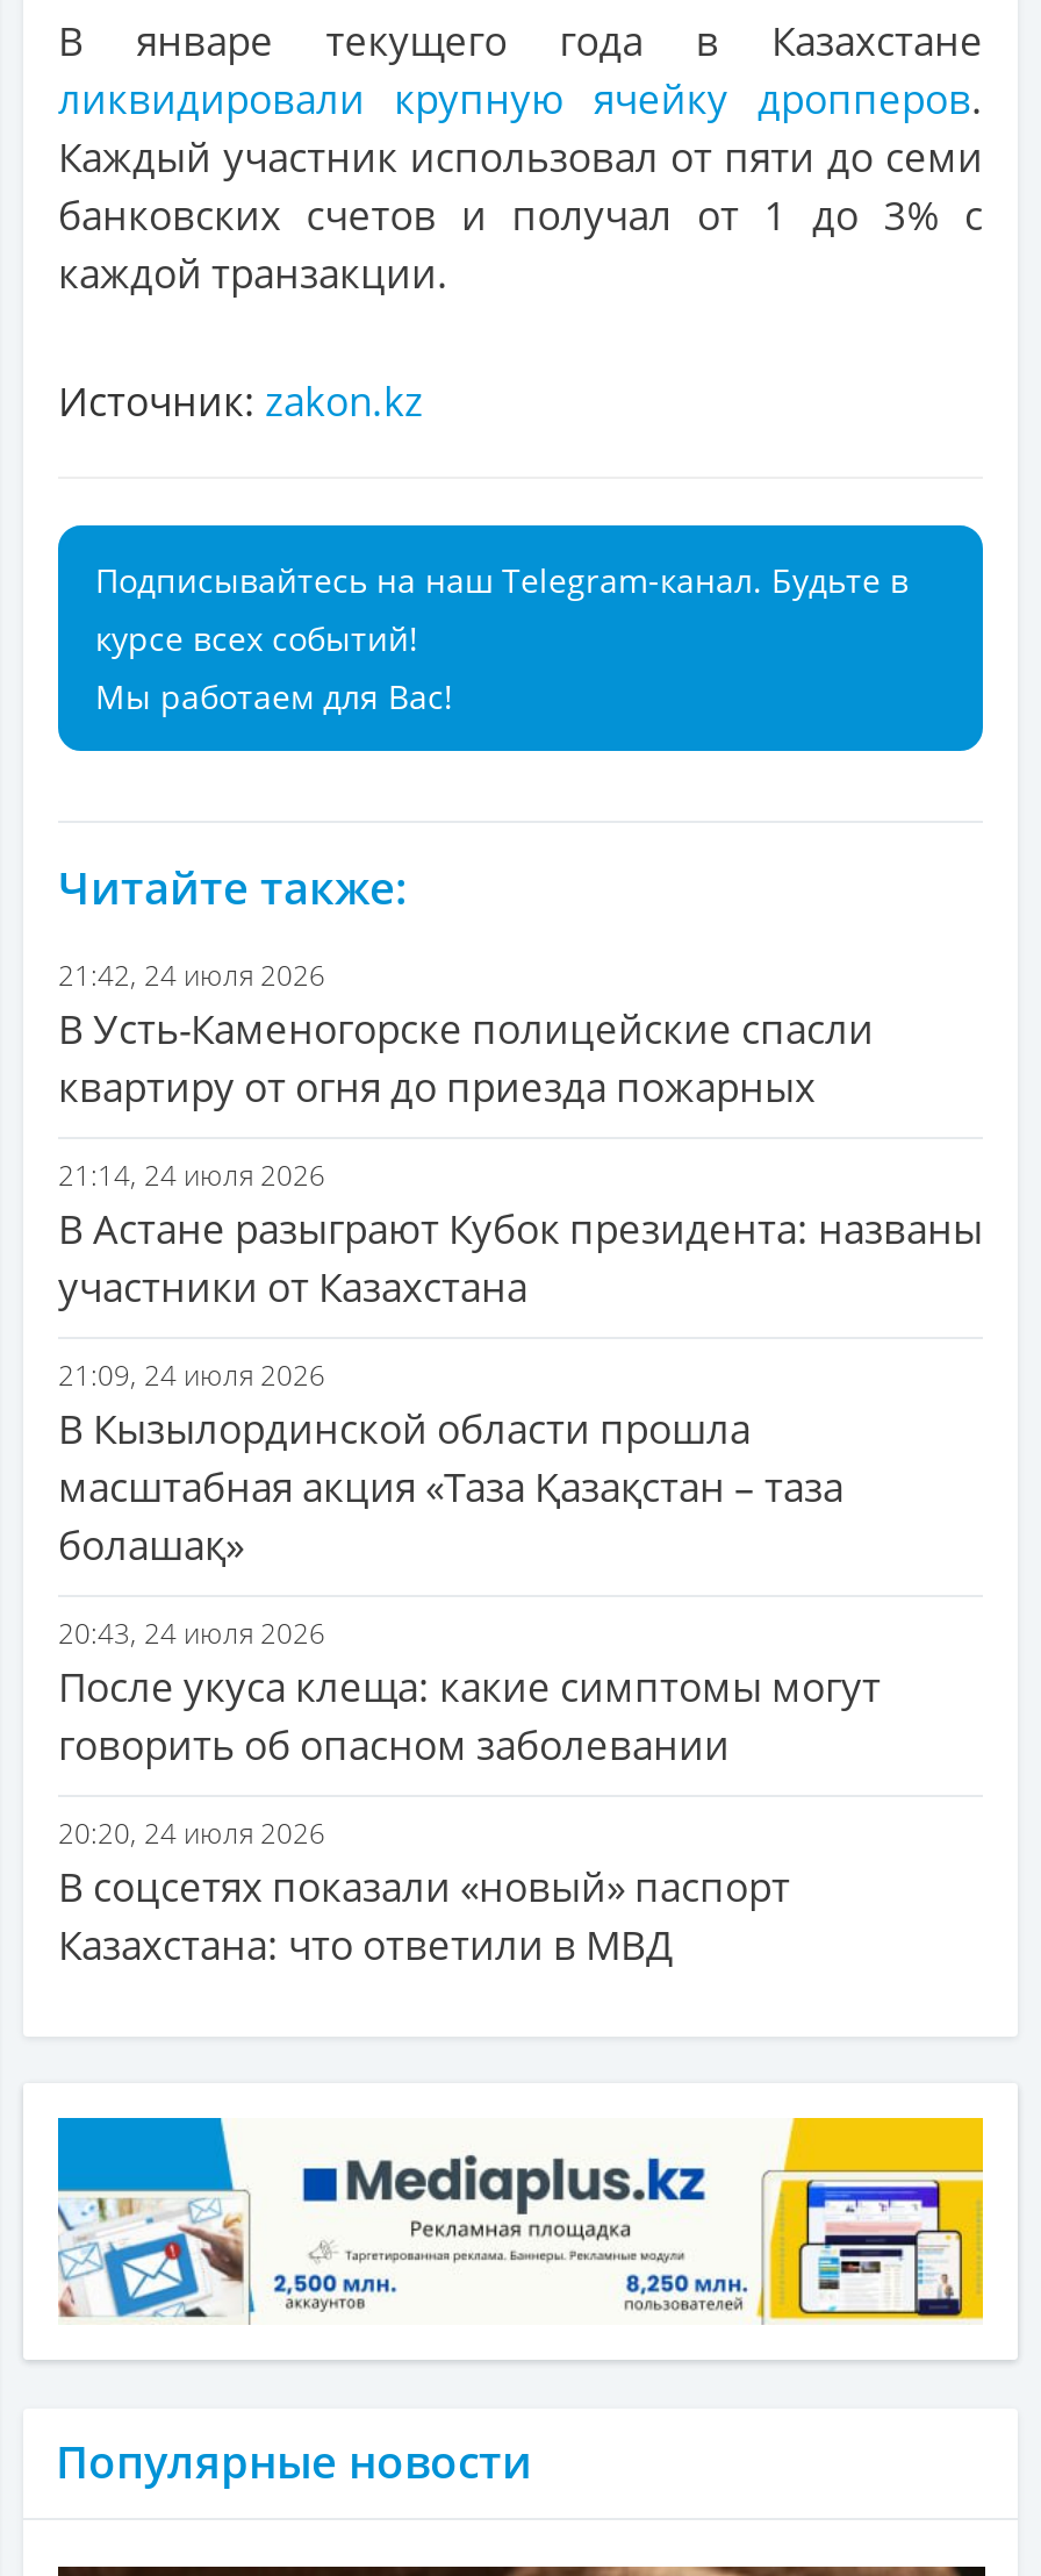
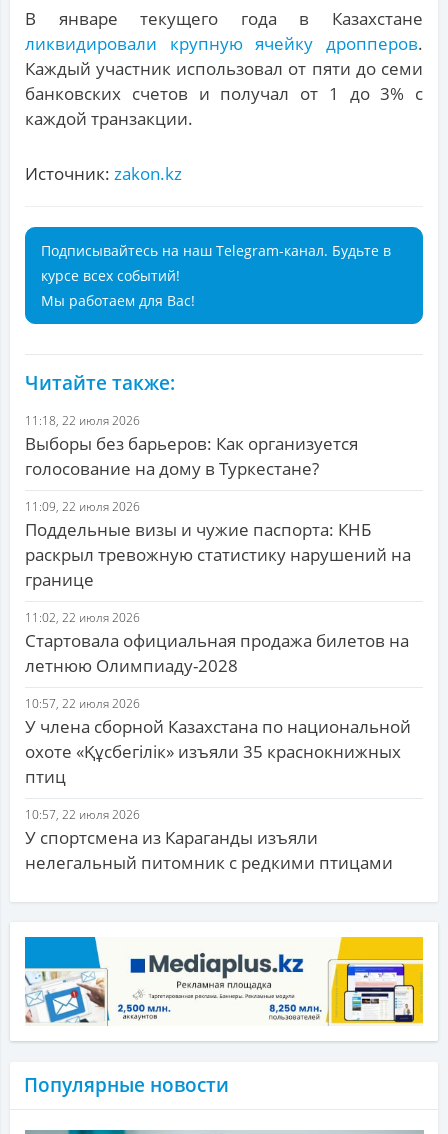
- 21:42, 24 июля 2026
- В Усть-Каменогорске полицейские спасли
- квартиру от огня до приезда пожарных
+ 11:18, 22 июля 2026
+ Выборы без барьеров: Как организуется
+ голосование на дому в Туркестане?

- 21:14, 24 июля 2026
- В Астане разыграют Кубок президента: названы
- участники от Казахстана
+ 11:09, 22 июля 2026
+ Поддельные визы и чужие паспорта: КНБ
+ раскрыл тревожную статистику нарушений на
+ границе

- 21:09, 24 июля 2026
- В Кызылординской области прошла
- масштабная акция «Таза Қазақстан – таза
- болашақ»
+ 11:02, 22 июля 2026
+ Стартовала официальная продажа билетов на
+ летнюю Олимпиаду-2028

- 20:43, 24 июля 2026
- После укуса клеща: какие симптомы могут
- говорить об опасном заболевании
+ 10:57, 22 июля 2026
+ У члена сборной Казахстана по национальной
+ охоте «Құсбегілік» изъяли 35 краснокнижных
+ птиц

- 20:20, 24 июля 2026
- В соцсетях показали «новый» паспорт
- Казахстана: что ответили в МВД
+ 10:57, 22 июля 2026
+ У спортcмена из Караганды изъяли
+ нелегальный питомник с редкими птицами
